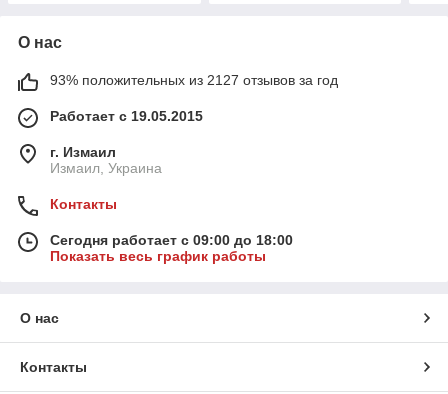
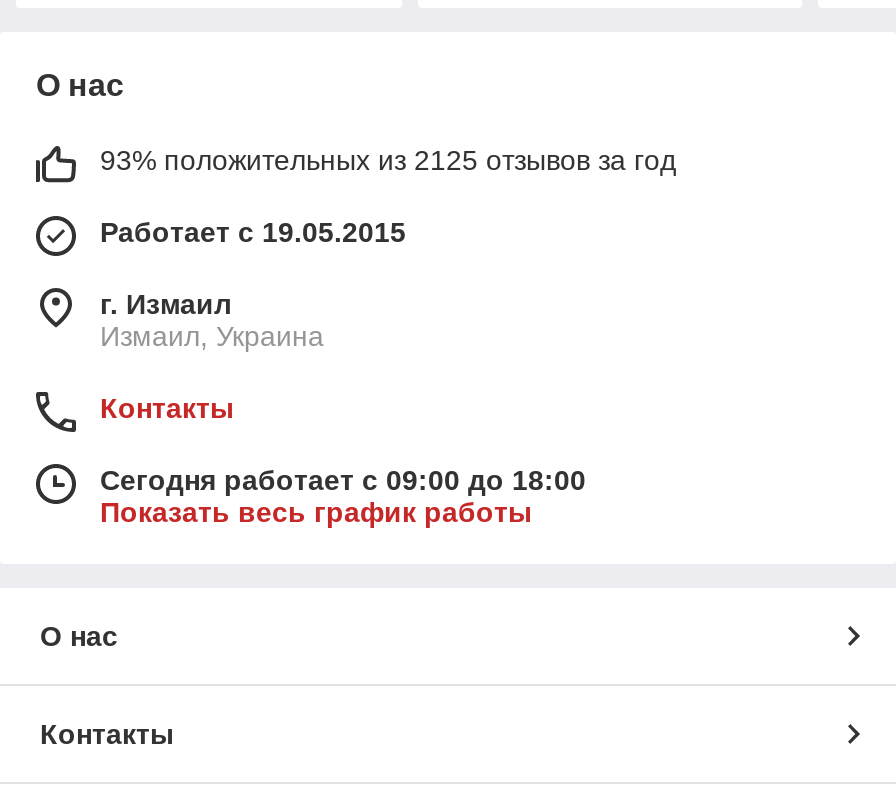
- 93% положительных из 2127 отзывов за год
+ 93% положительных из 2125 отзывов за год
